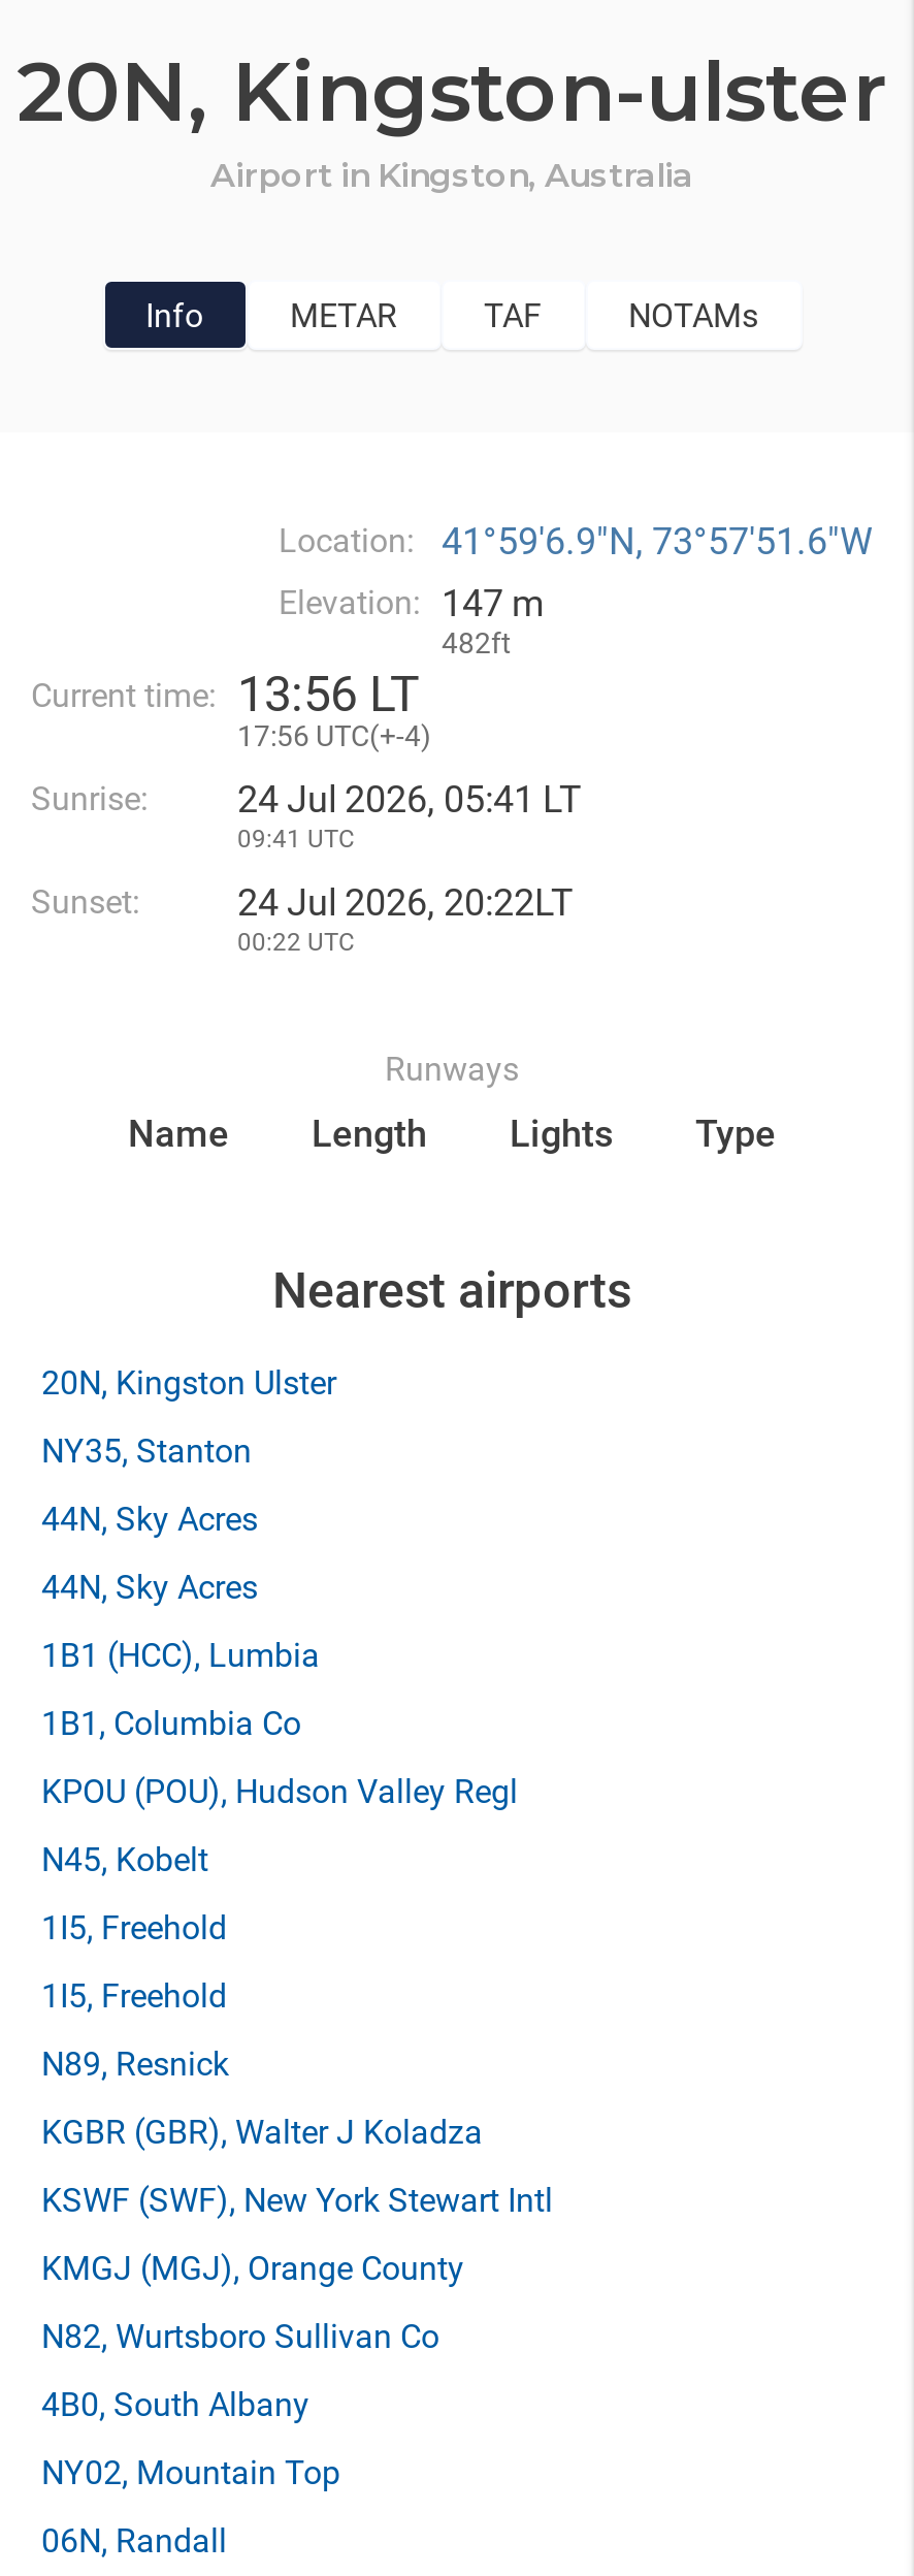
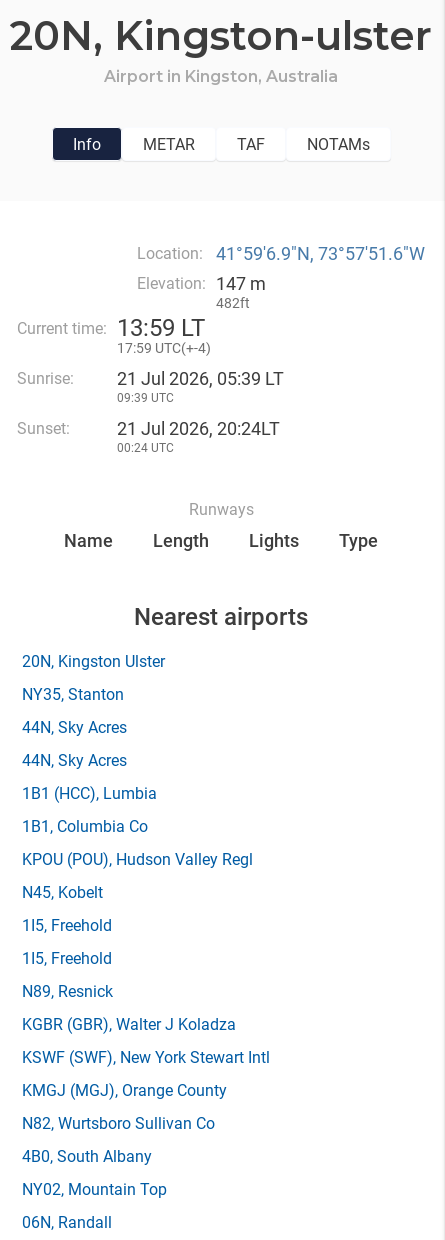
- Current time: 13 56 LT
+ Current time: 13:59 LT

- 17 56 UTC(+-4)
+ 17:59 UTC(+-4)

- 24 Jul 2026, 05:41 LT
+ 21 Jul 2026, 05:39 LT

- 09:41 UTC
+ 09:39 UTC

- 24 Jul 2026, 20:22LT
+ 21 Jul 2026, 20:24LT

- 00:22 UTC
+ 00:24 UTC
